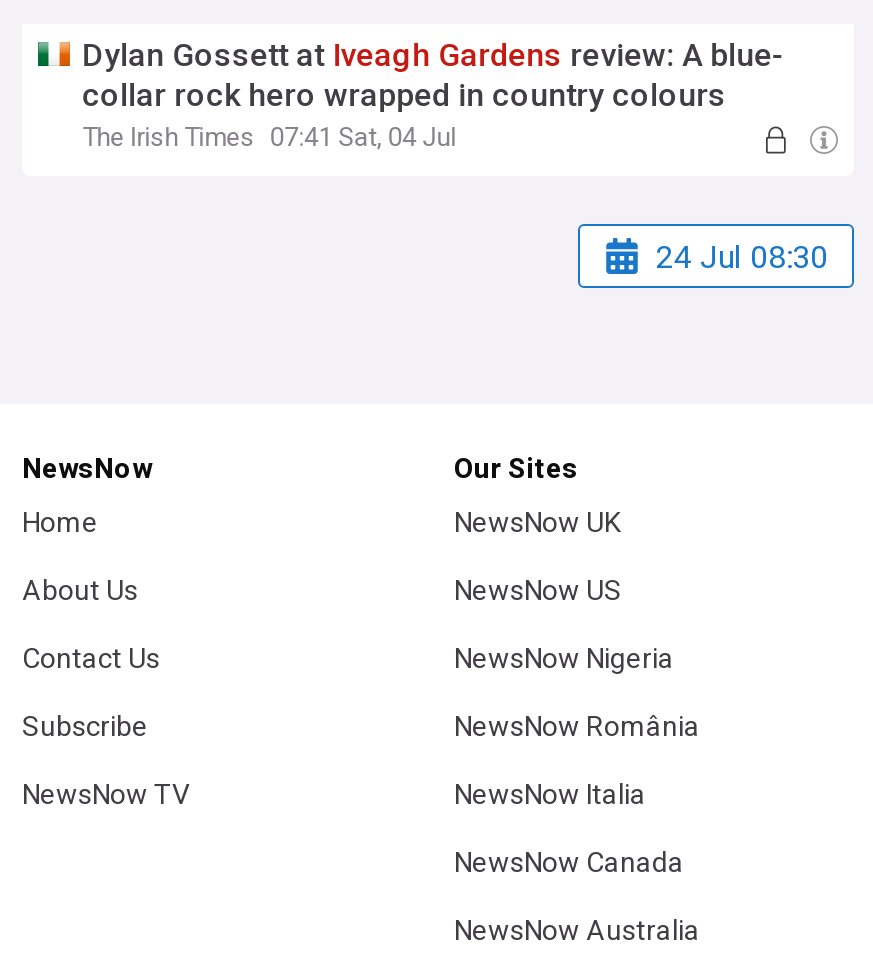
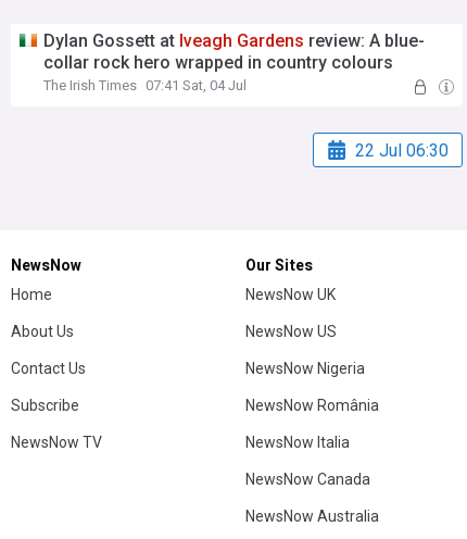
- 24 Jul 08:30
+ 22 Jul 06:30
